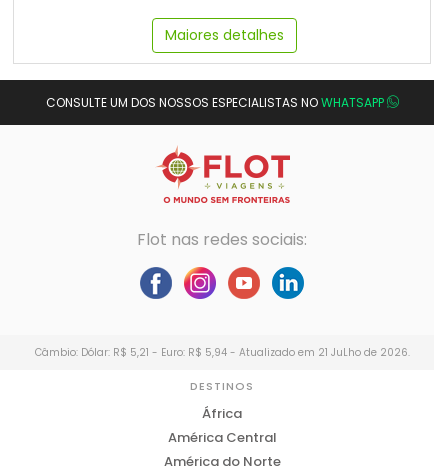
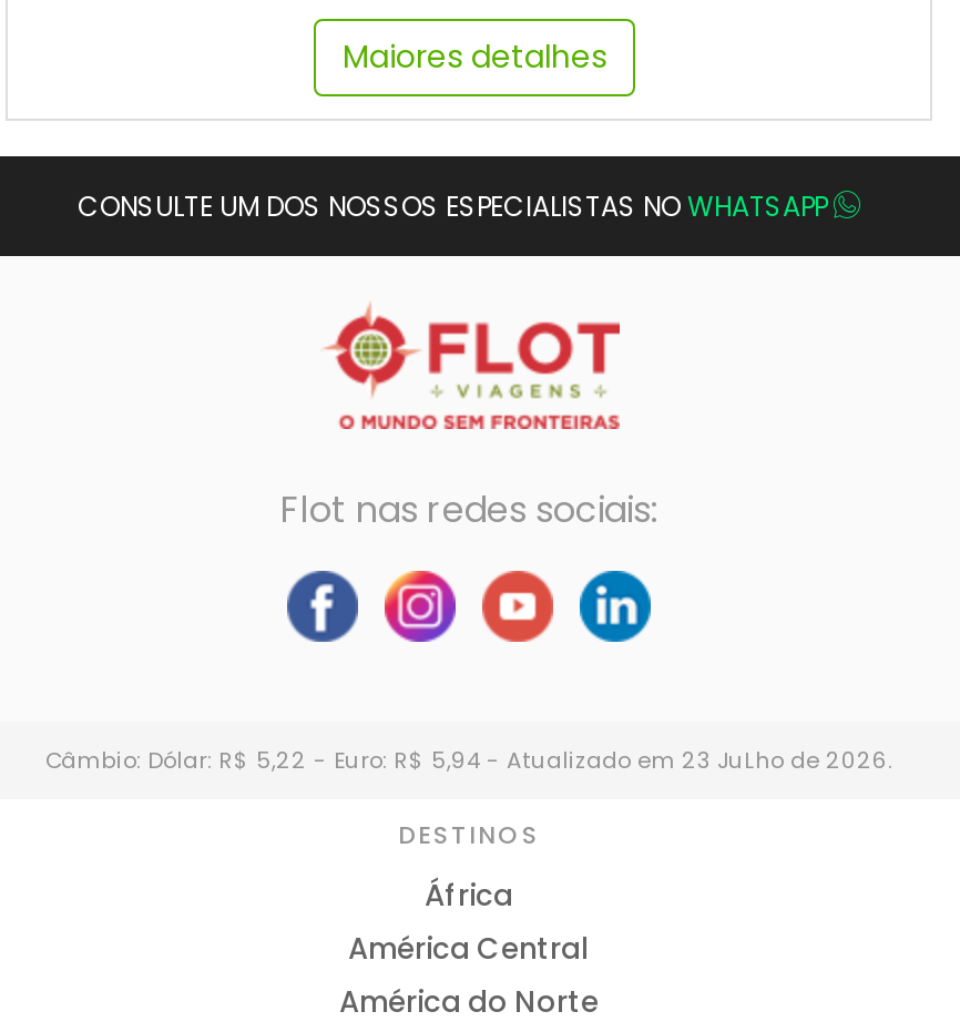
- Câmbio: Dólar: R$ 5,21 - Euro: R$ 5,94 - Atualizado em 21 JuLho de 2026.
+ Câmbio: Dólar: R$ 5,22 - Euro: R$ 5,94 - Atualizado em 23 JuLho de 2026.
